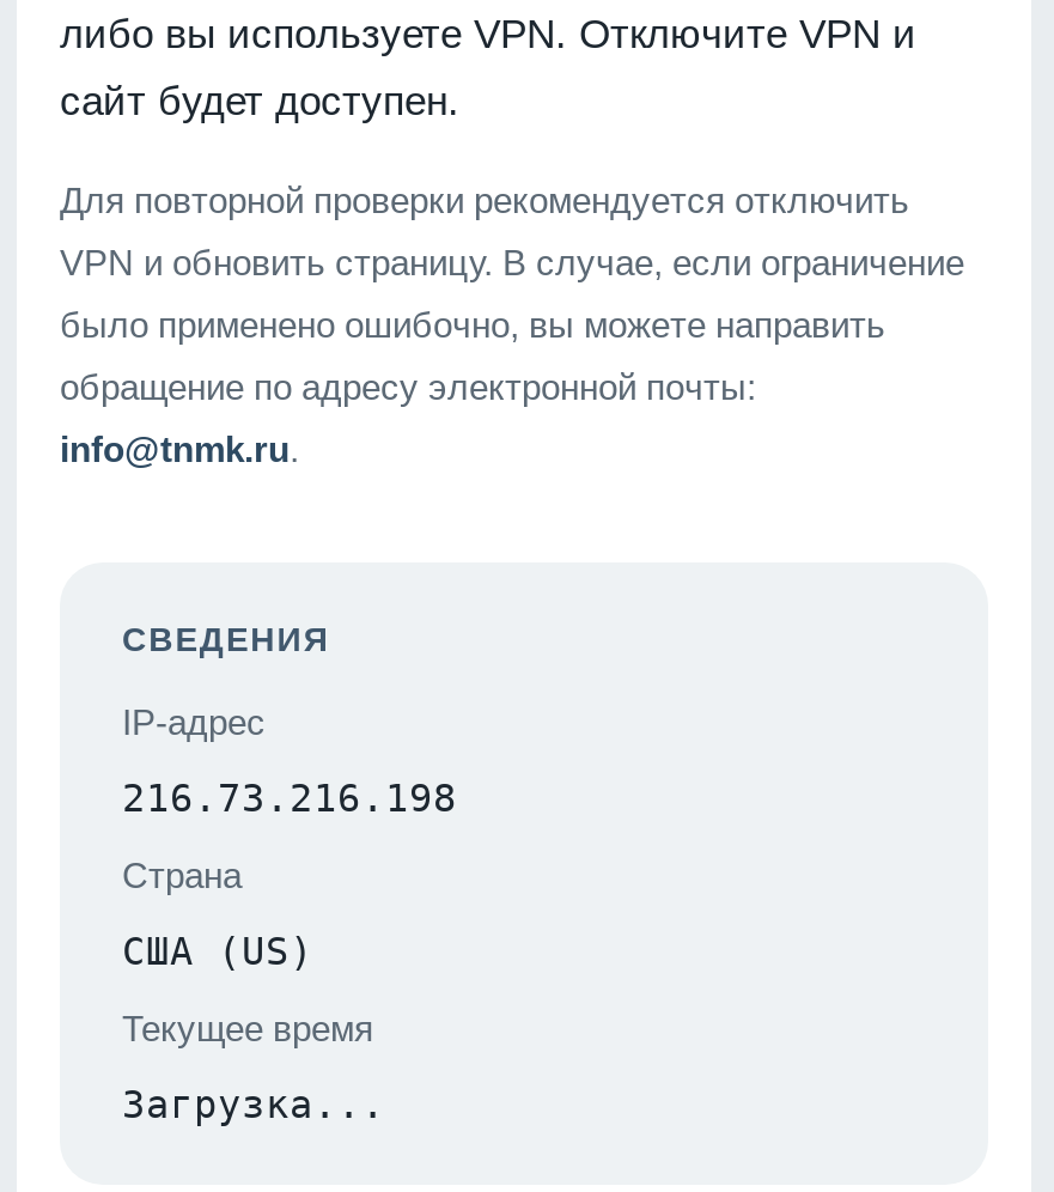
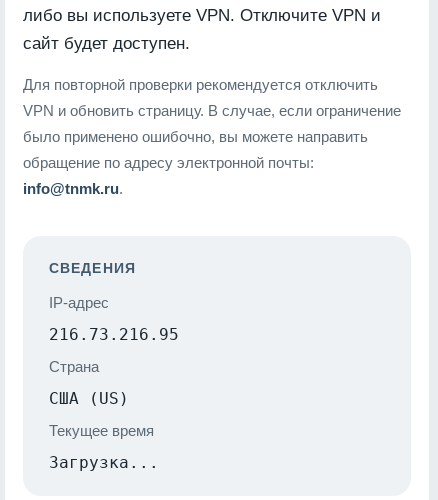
- 216.73.216.198
+ 216.73.216.95
